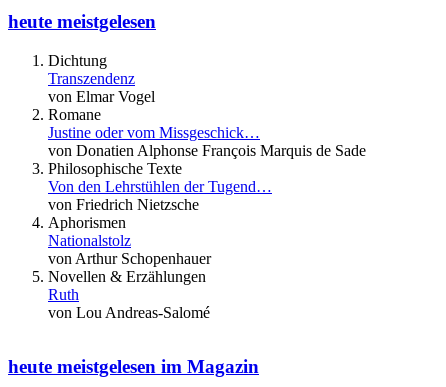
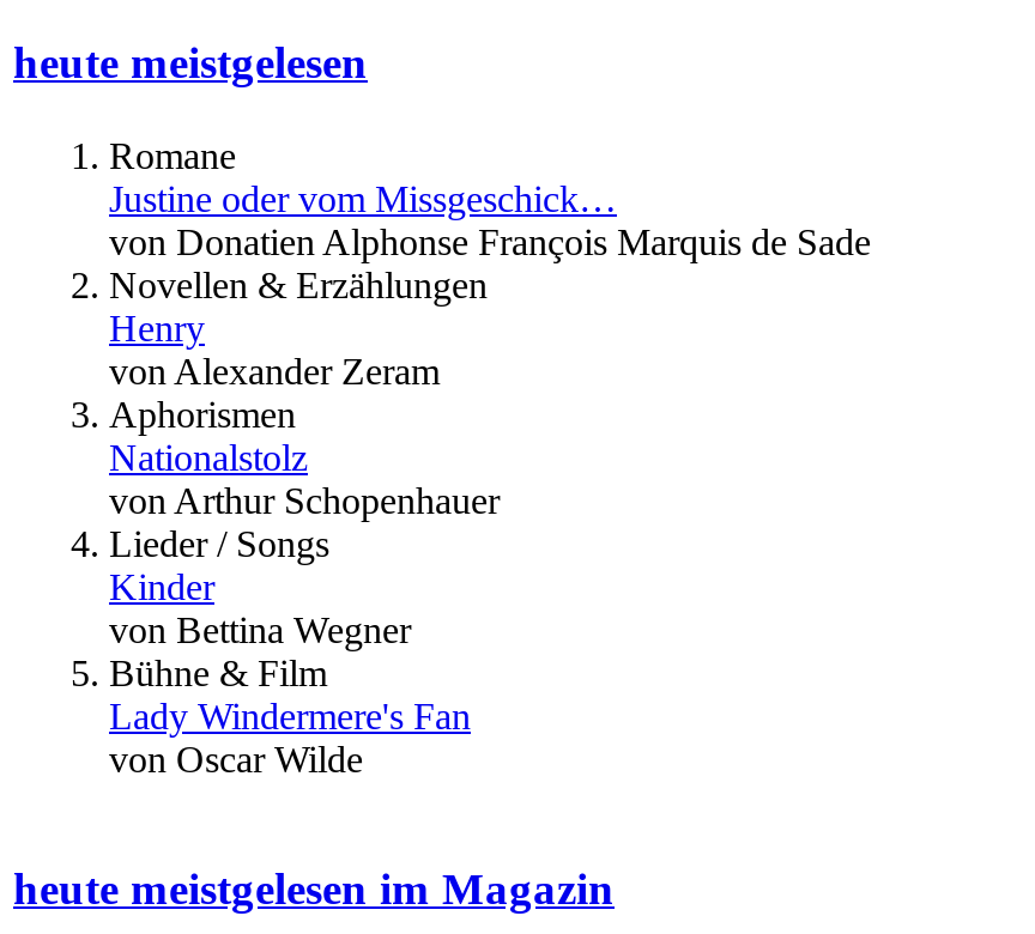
- Dichtung
- Transzendenz
- von Elmar Vogel

moved up: Romane | Justine oder vom Missgeschick… | von Donatien Alphonse François Marquis de Sade

- Philosophische Texte
- Von den Lehrstühlen der Tugend…
- von Friedrich Nietzsche
+ Henry
+ von Alexander Zeram

moved up: Aphorismen | Nationalstolz | von Arthur Schopenhauer

moved up: Novellen & Erzählungen

- Ruth
- von Lou Andreas-Salomé
+ Lieder / Songs
+ Kinder
+ von Bettina Wegner
+ Bühne & Film
+ Lady Windermere's Fan
+ von Oscar Wilde
